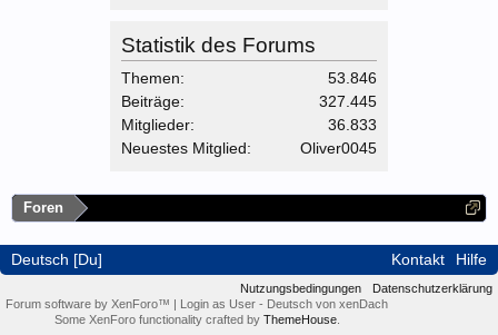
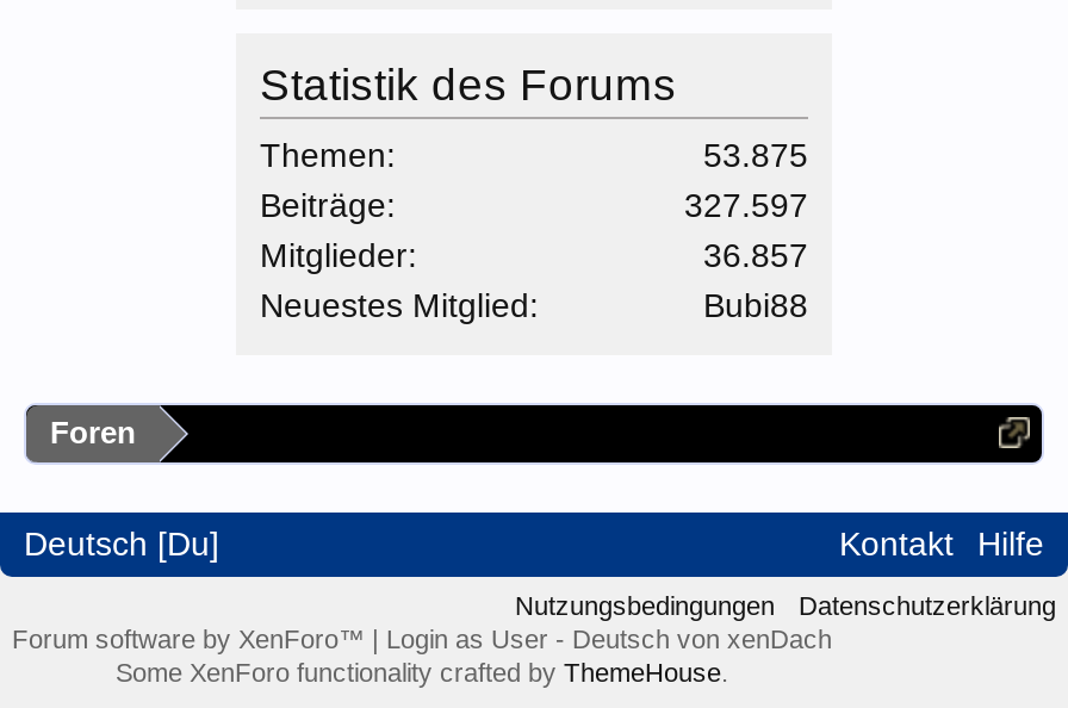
- 53.846
+ 53.875

- 327.445
+ 327.597

- 36.833
+ 36.857

- Oliver0045
+ Bubi88
